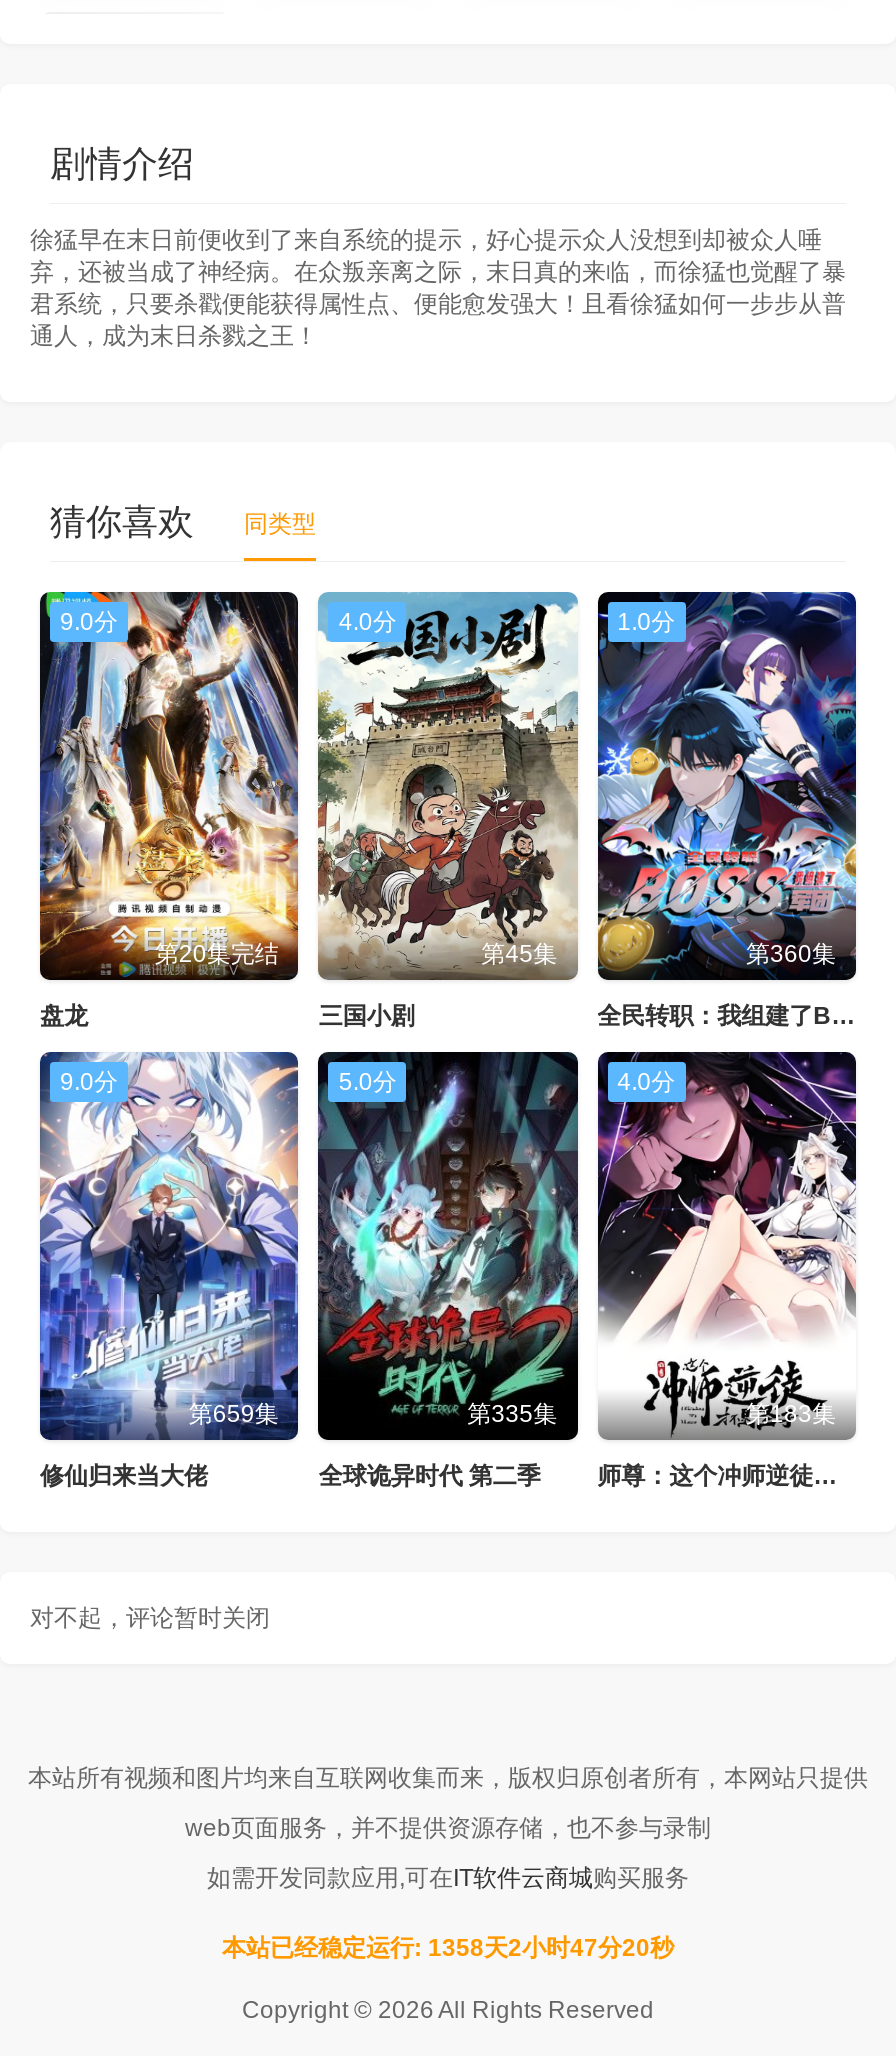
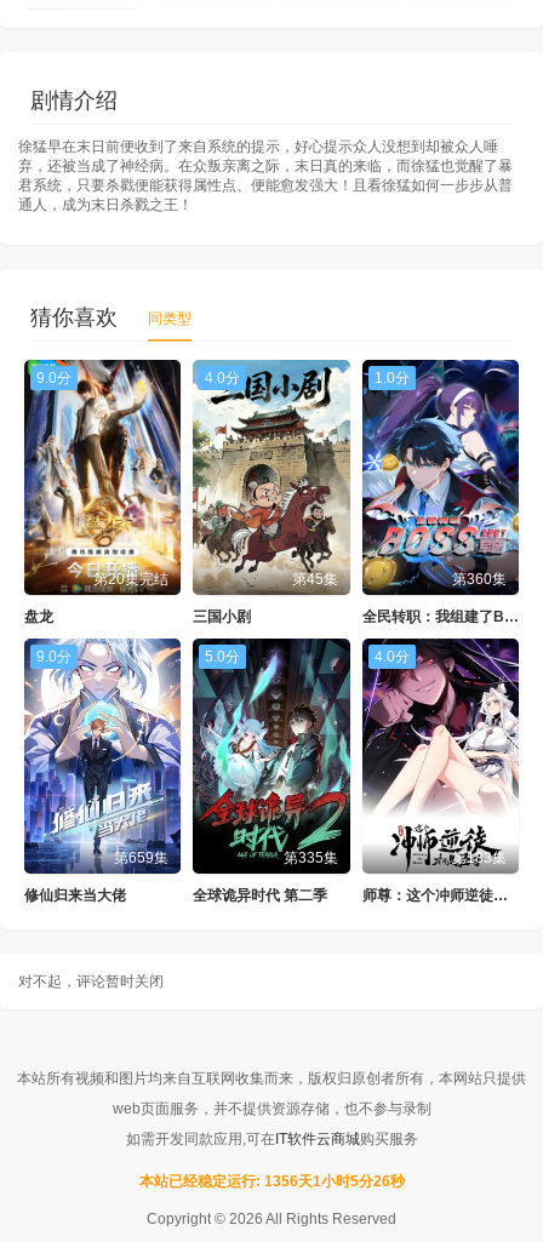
- 本站已经稳定运行: 1358天2小时47分20秒
+ 本站已经稳定运行: 1356天1小时5分26秒
